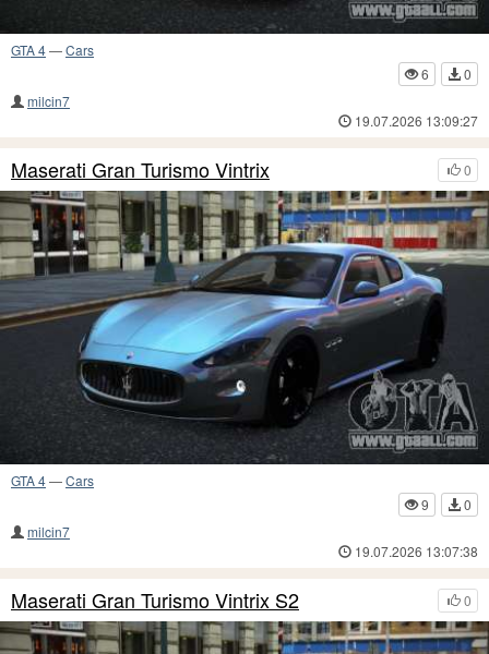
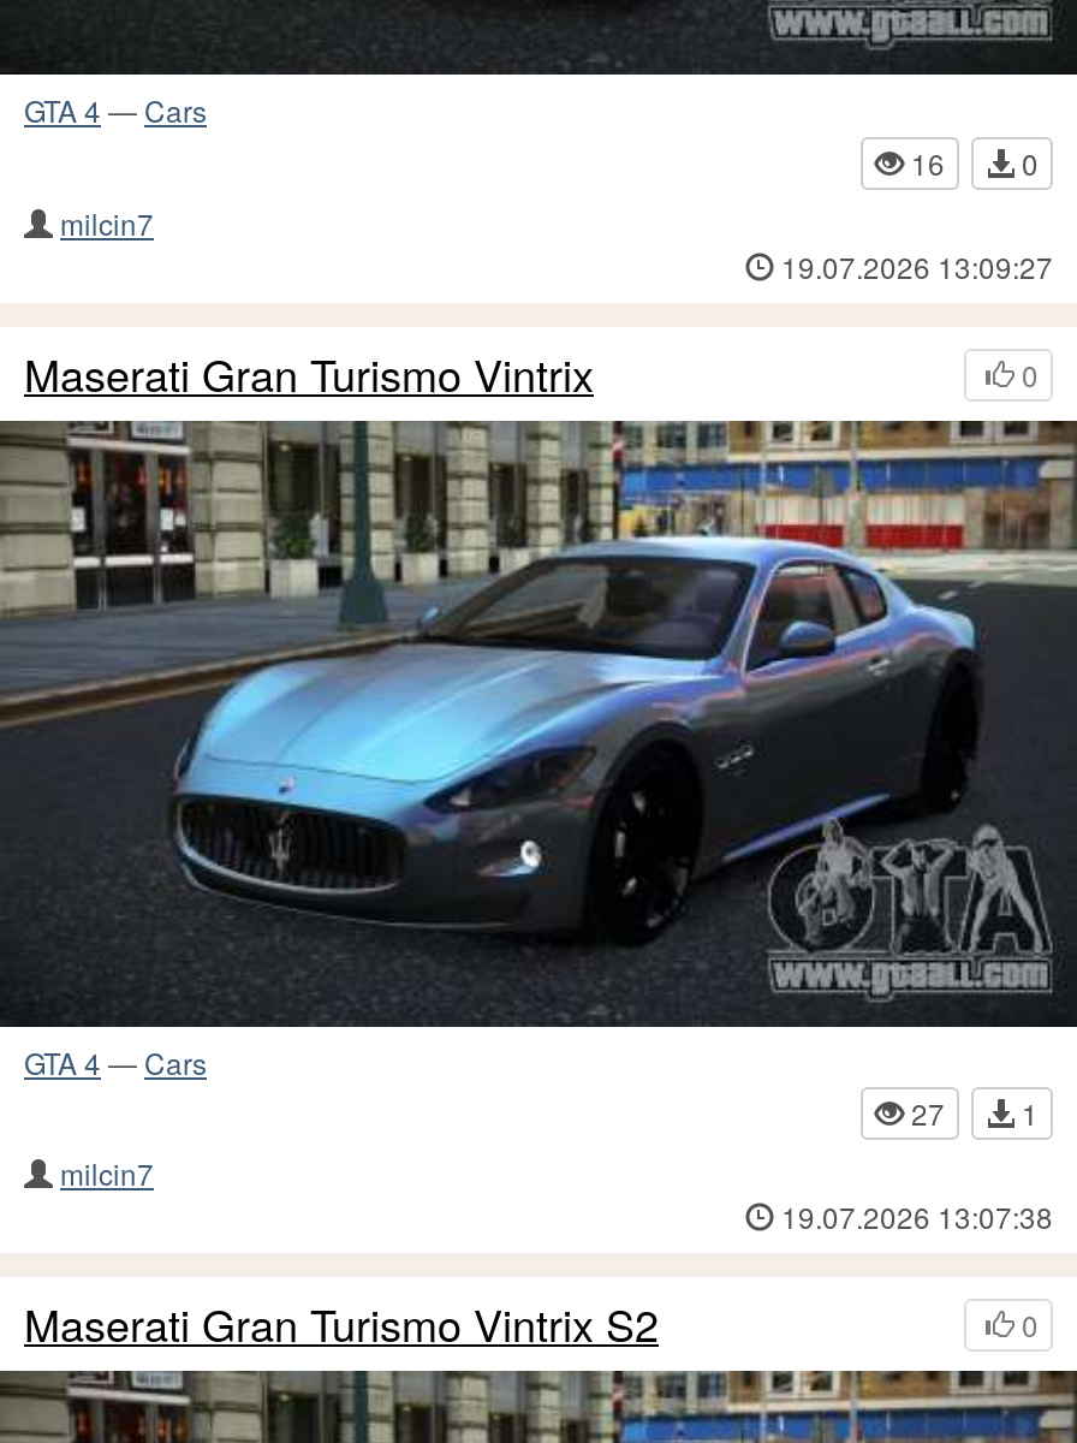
- 6 0
+ 16 0

- 9
+ 27

- 0
+ 1
